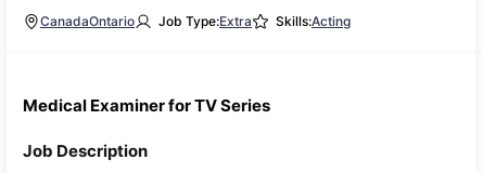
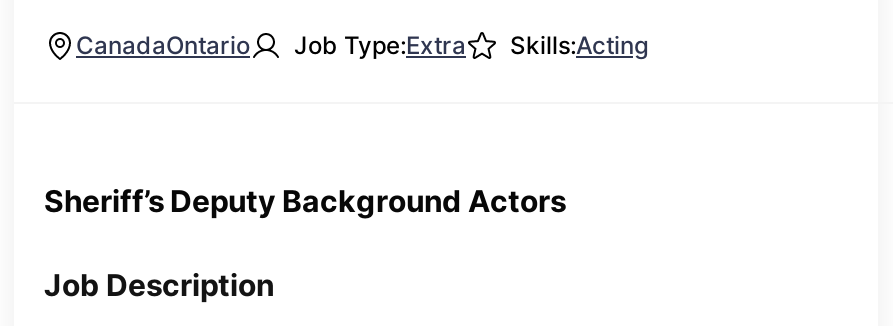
- Medical Examiner for TV Series
+ Sheriff’s Deputy Background Actors
